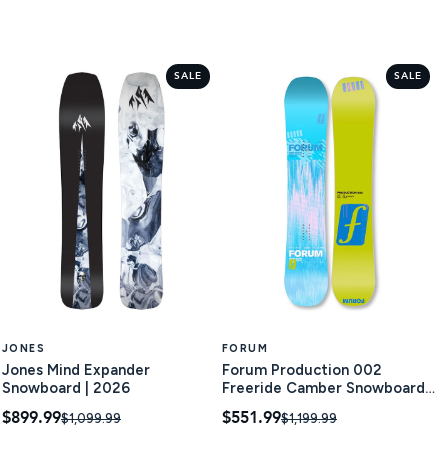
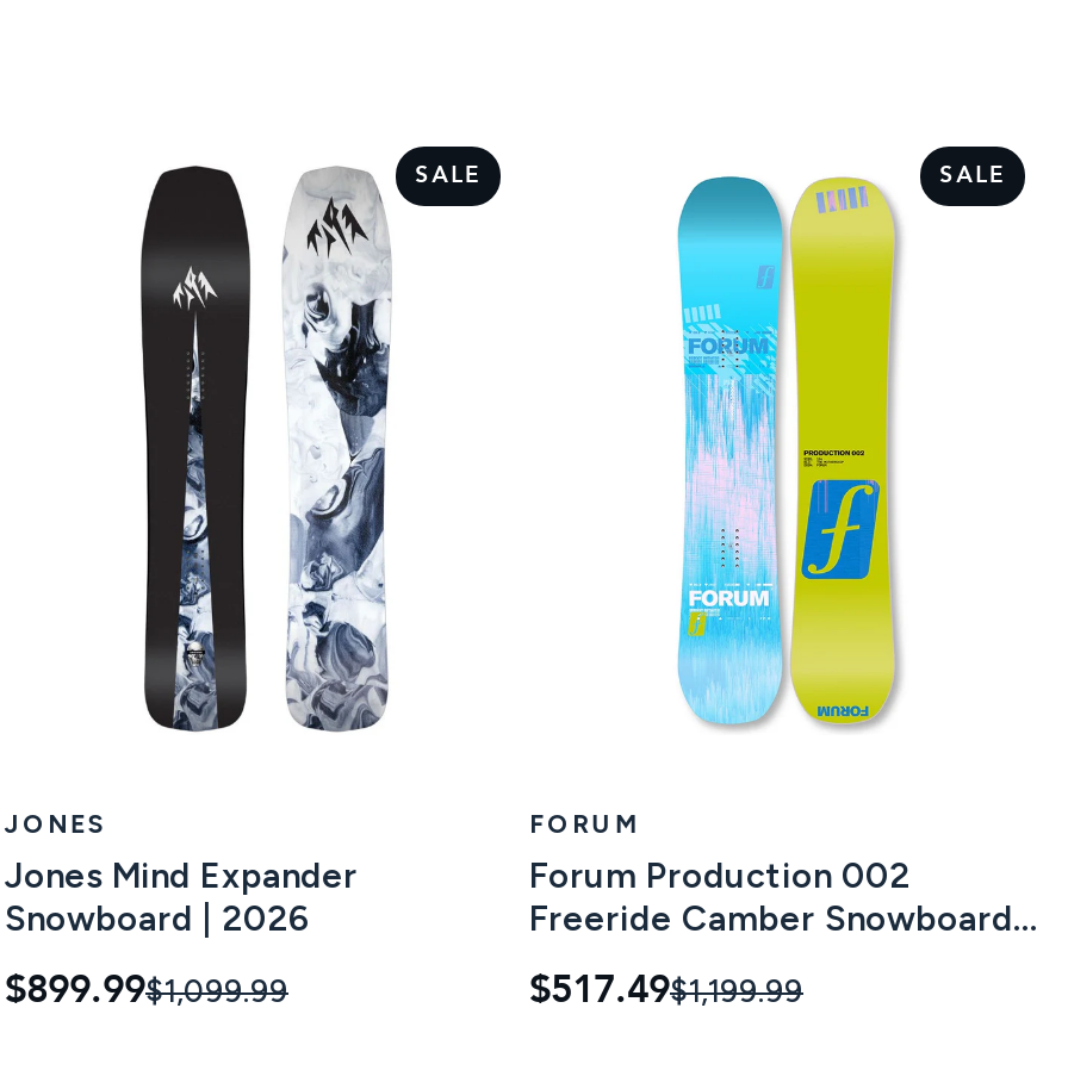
- $551.99$1,199.99
+ $517.49$1,199.99
